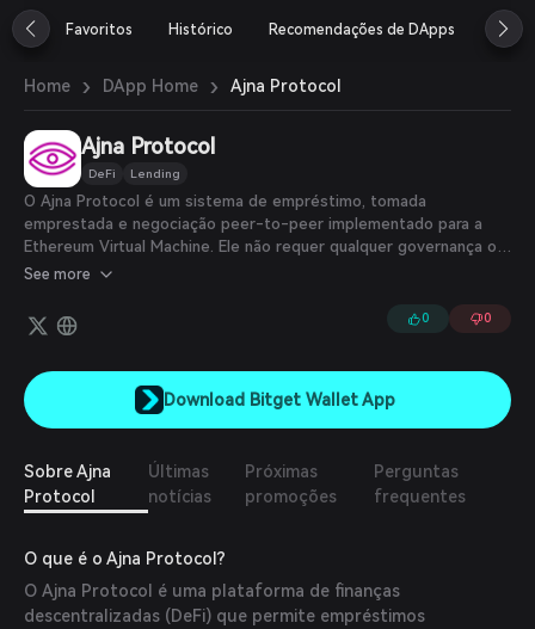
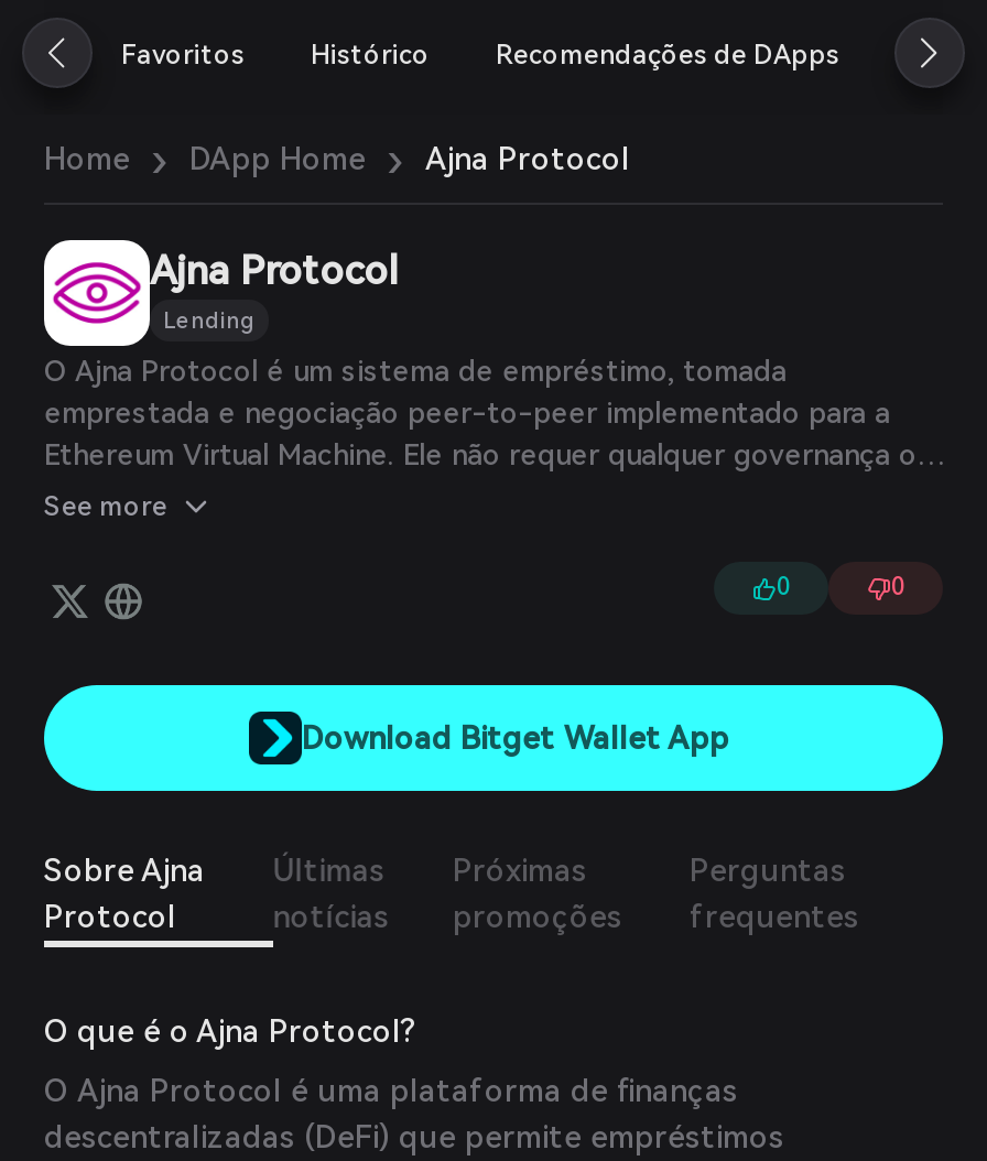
- DeFi
